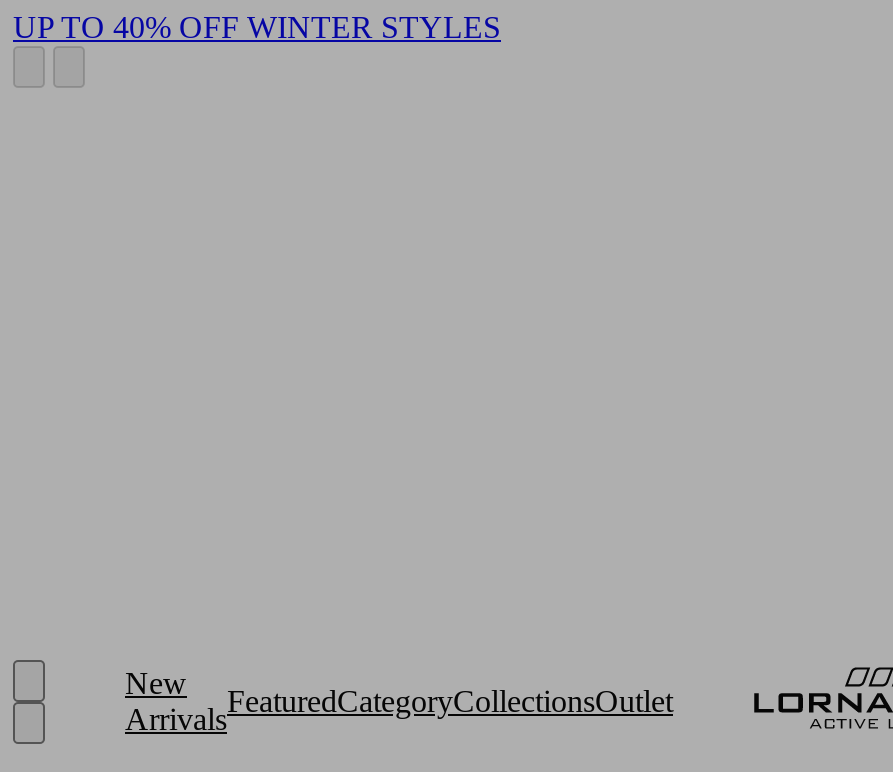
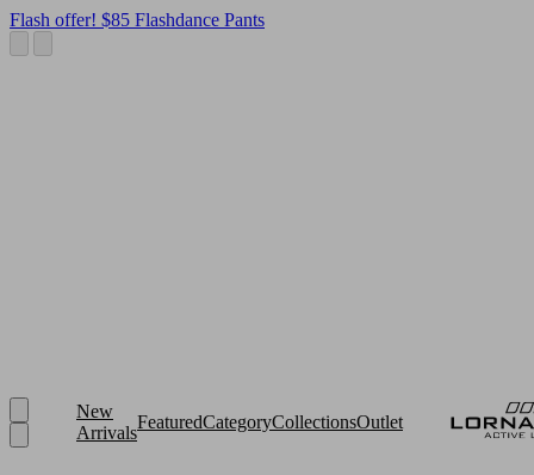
- UP TO 40% OFF WINTER STYLES
+ Flash offer! $85 Flashdance Pants
